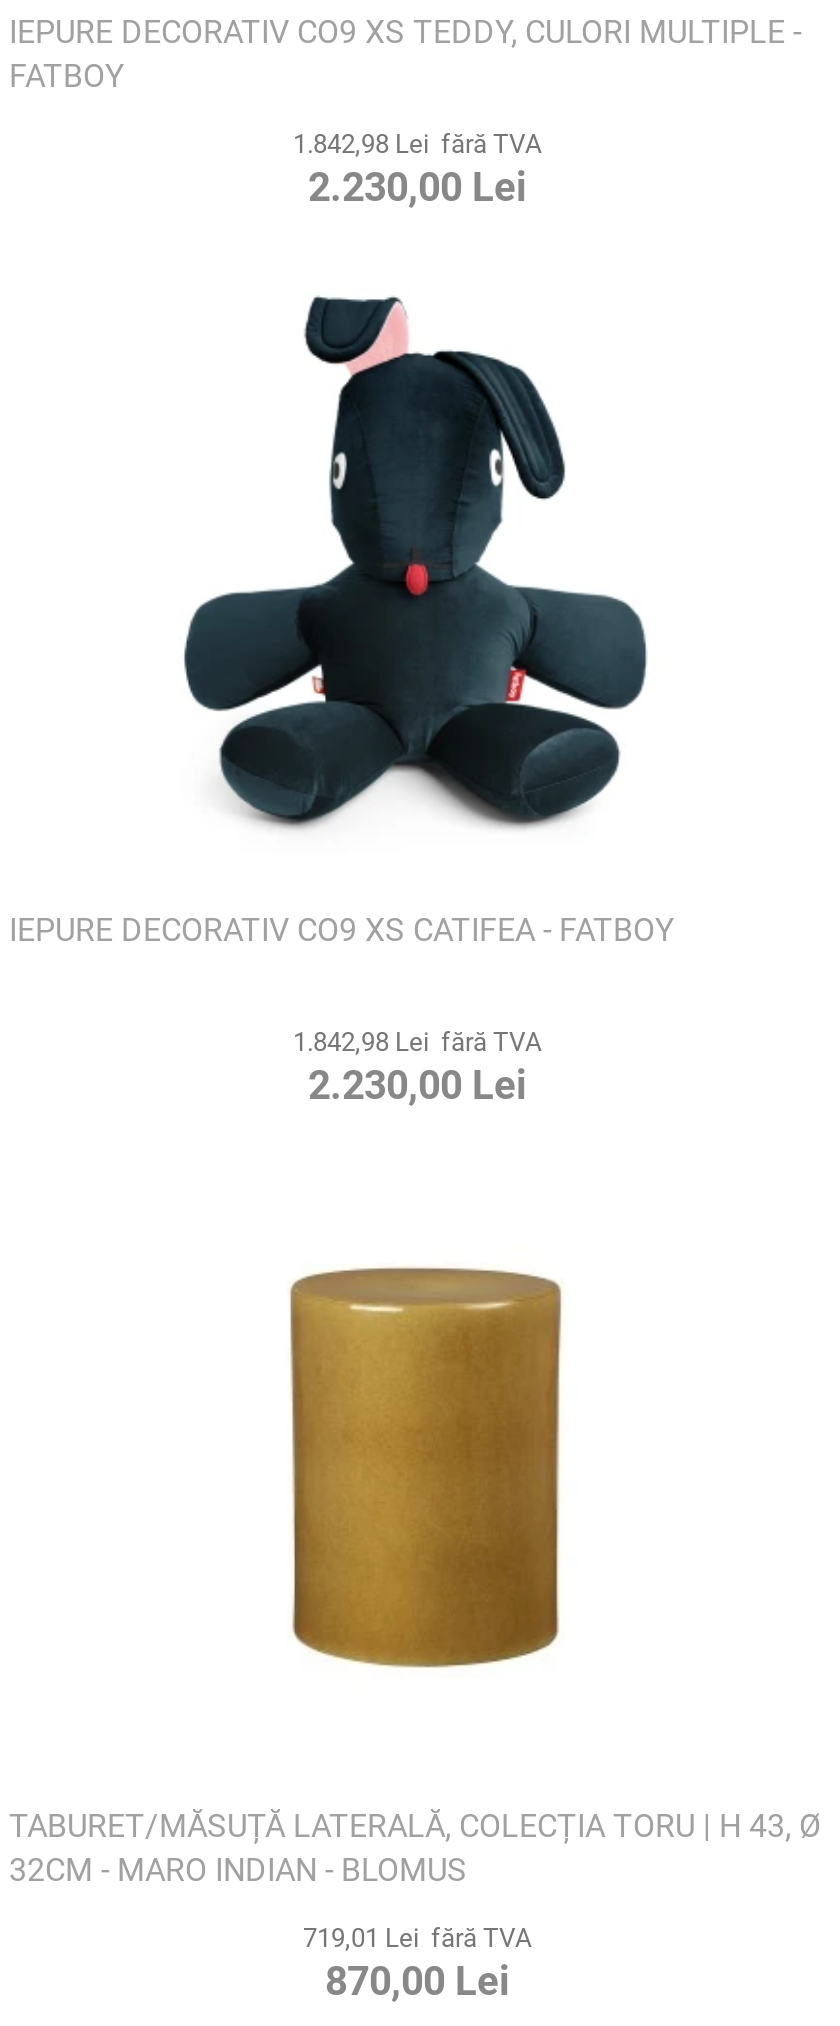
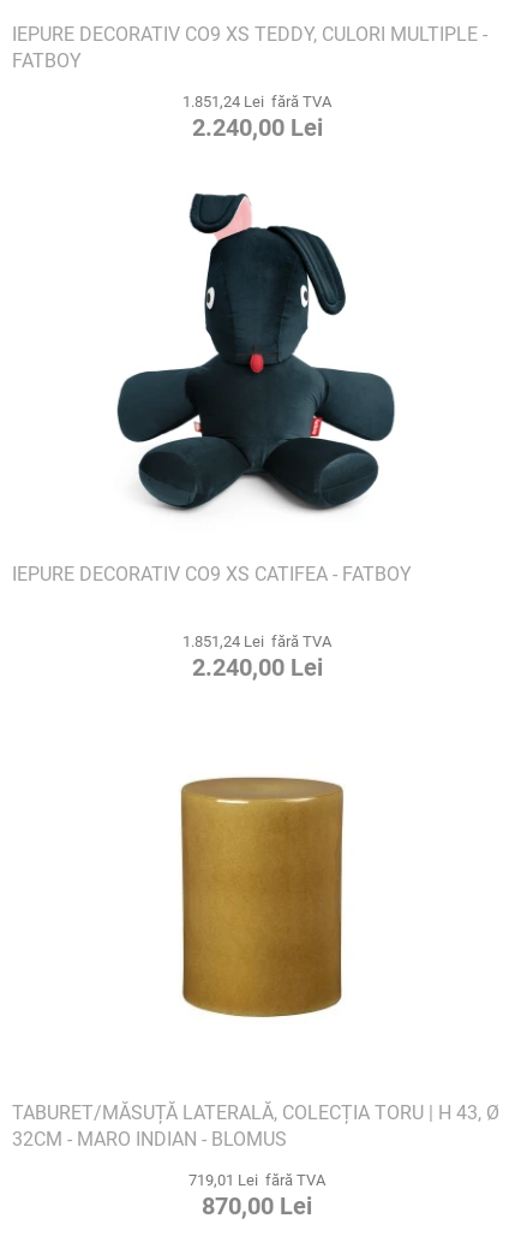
- 1.842,98 Lei fără TVA
+ 1.851,24 Lei fără TVA

- 2.230,00 Lei
+ 2.240,00 Lei

- 1.842,98 Lei fără TVA
+ 1.851,24 Lei fără TVA

- 2.230,00 Lei
+ 2.240,00 Lei
